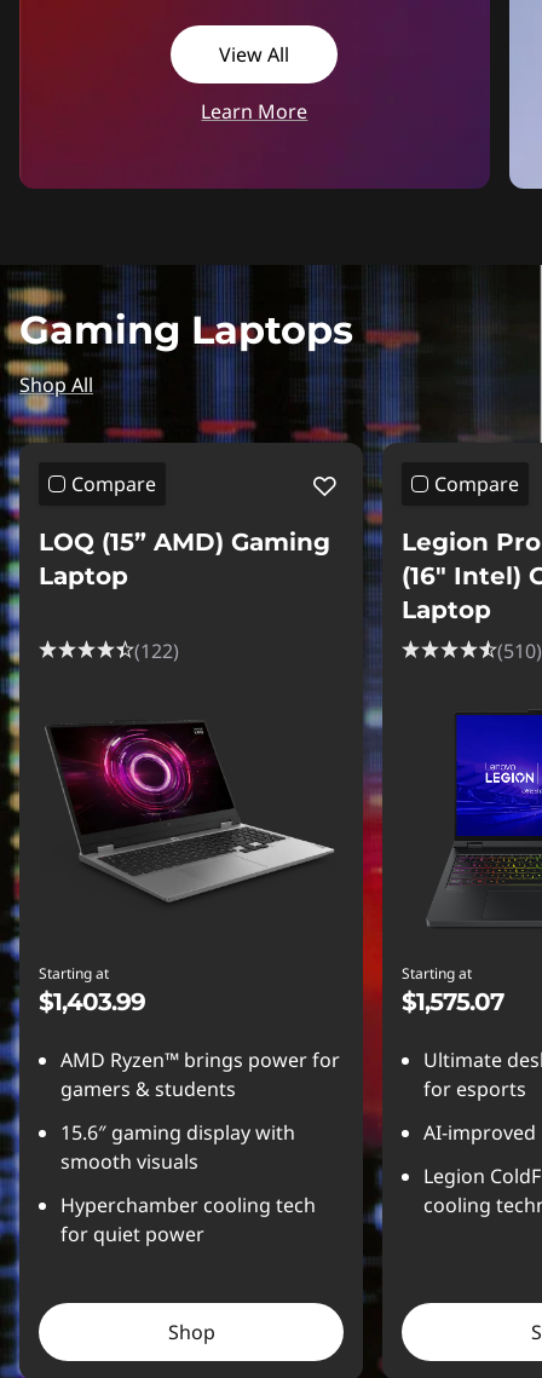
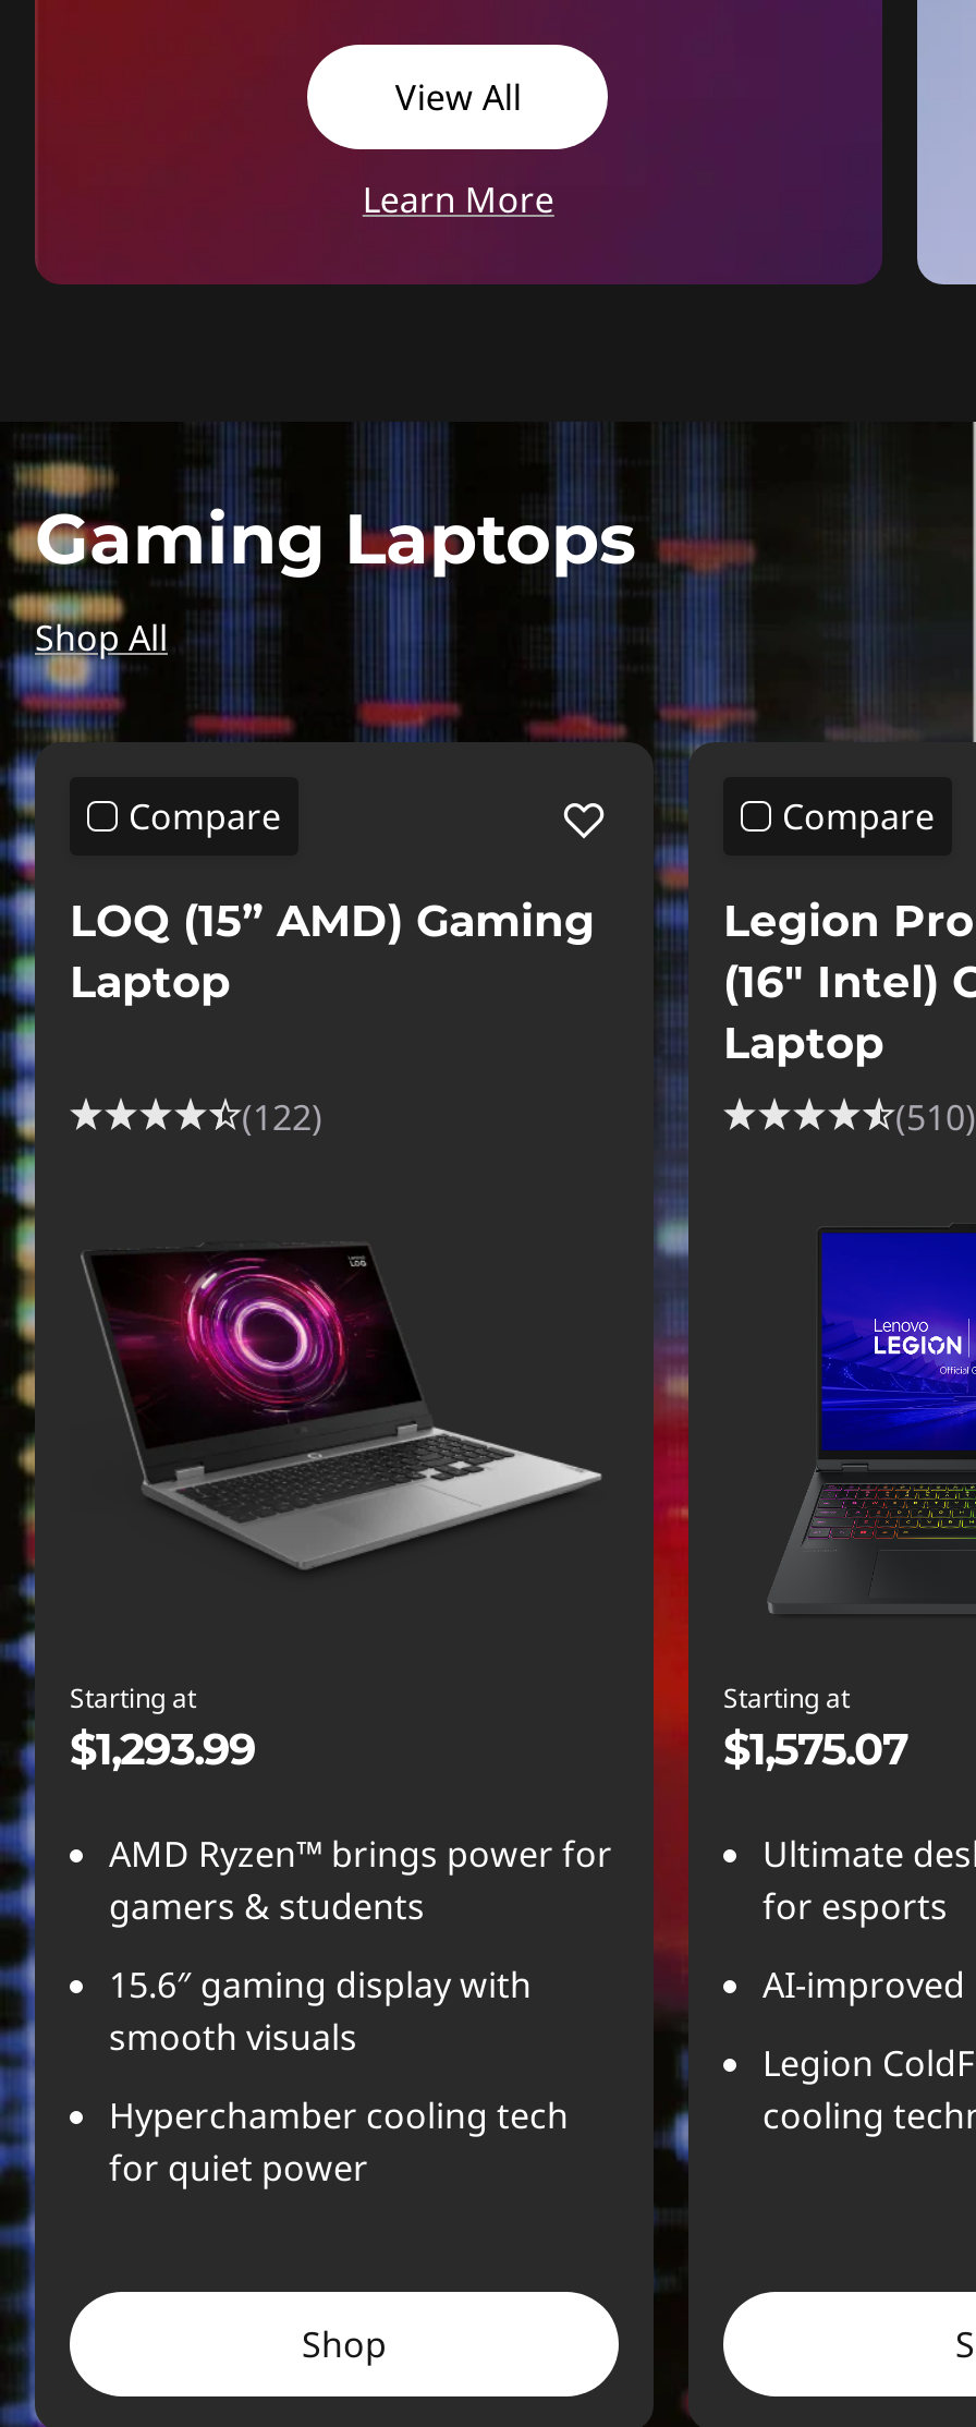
- $1,403.99
+ $1,293.99
